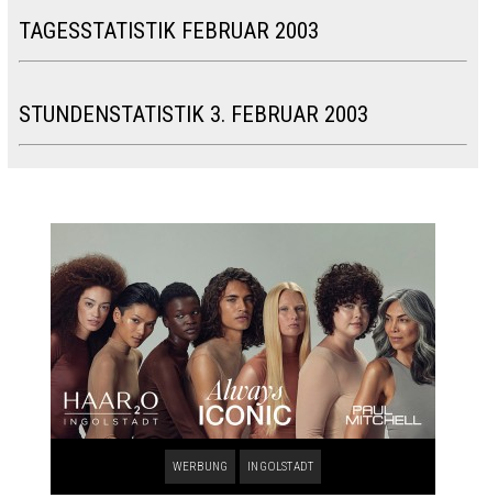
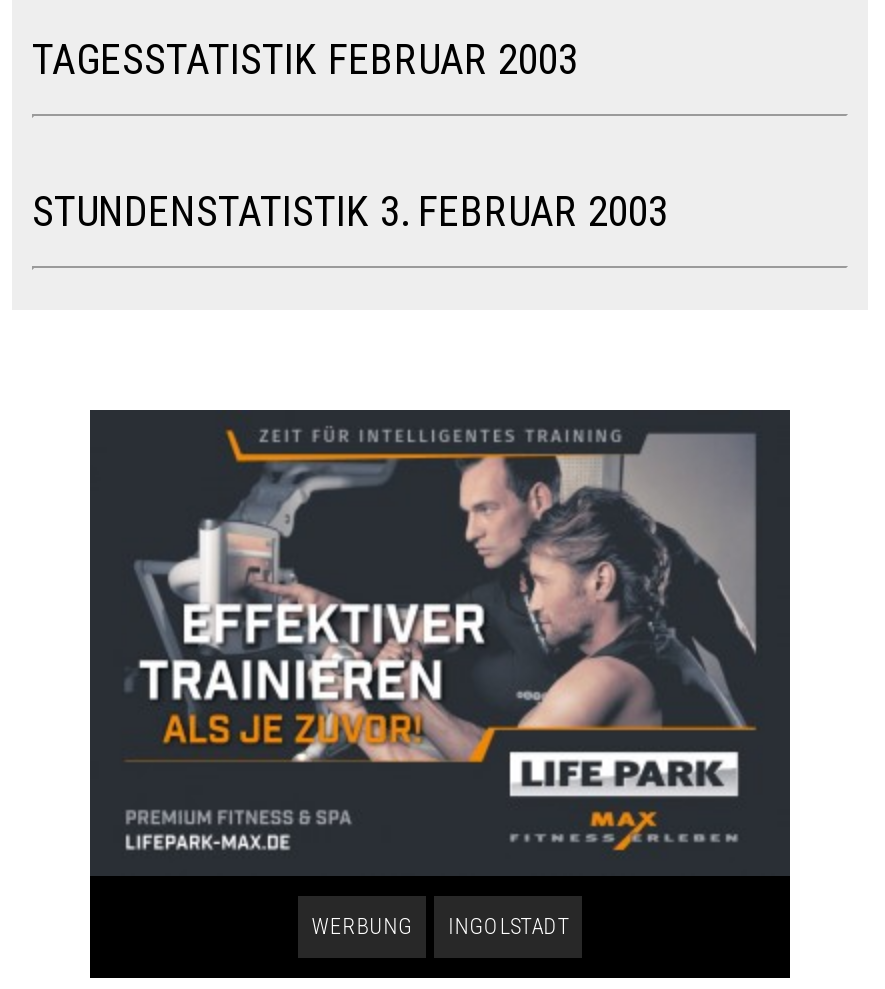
- [image]
+ [image]
